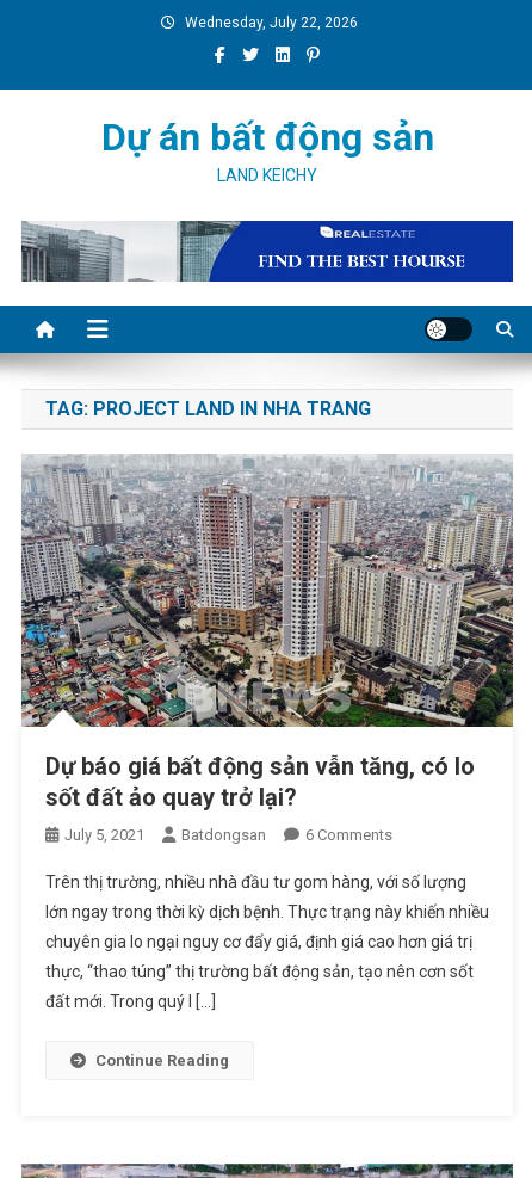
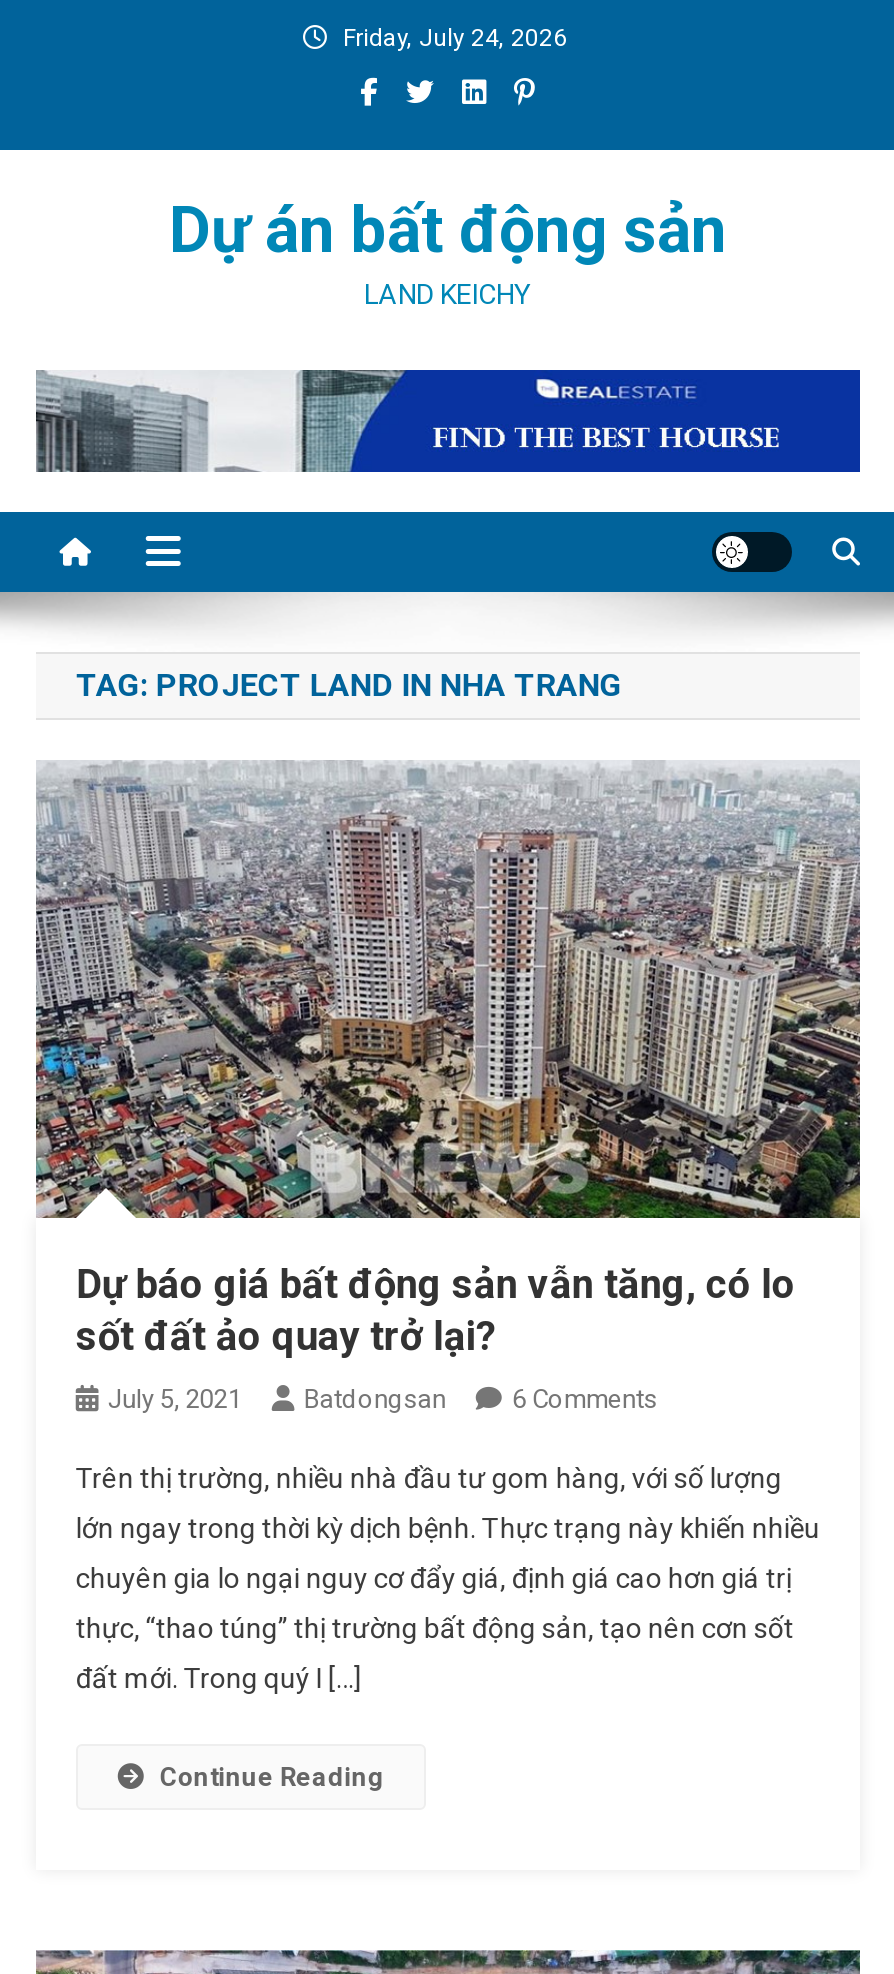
- Wednesday, July 22, 2026
+ Friday, July 24, 2026
